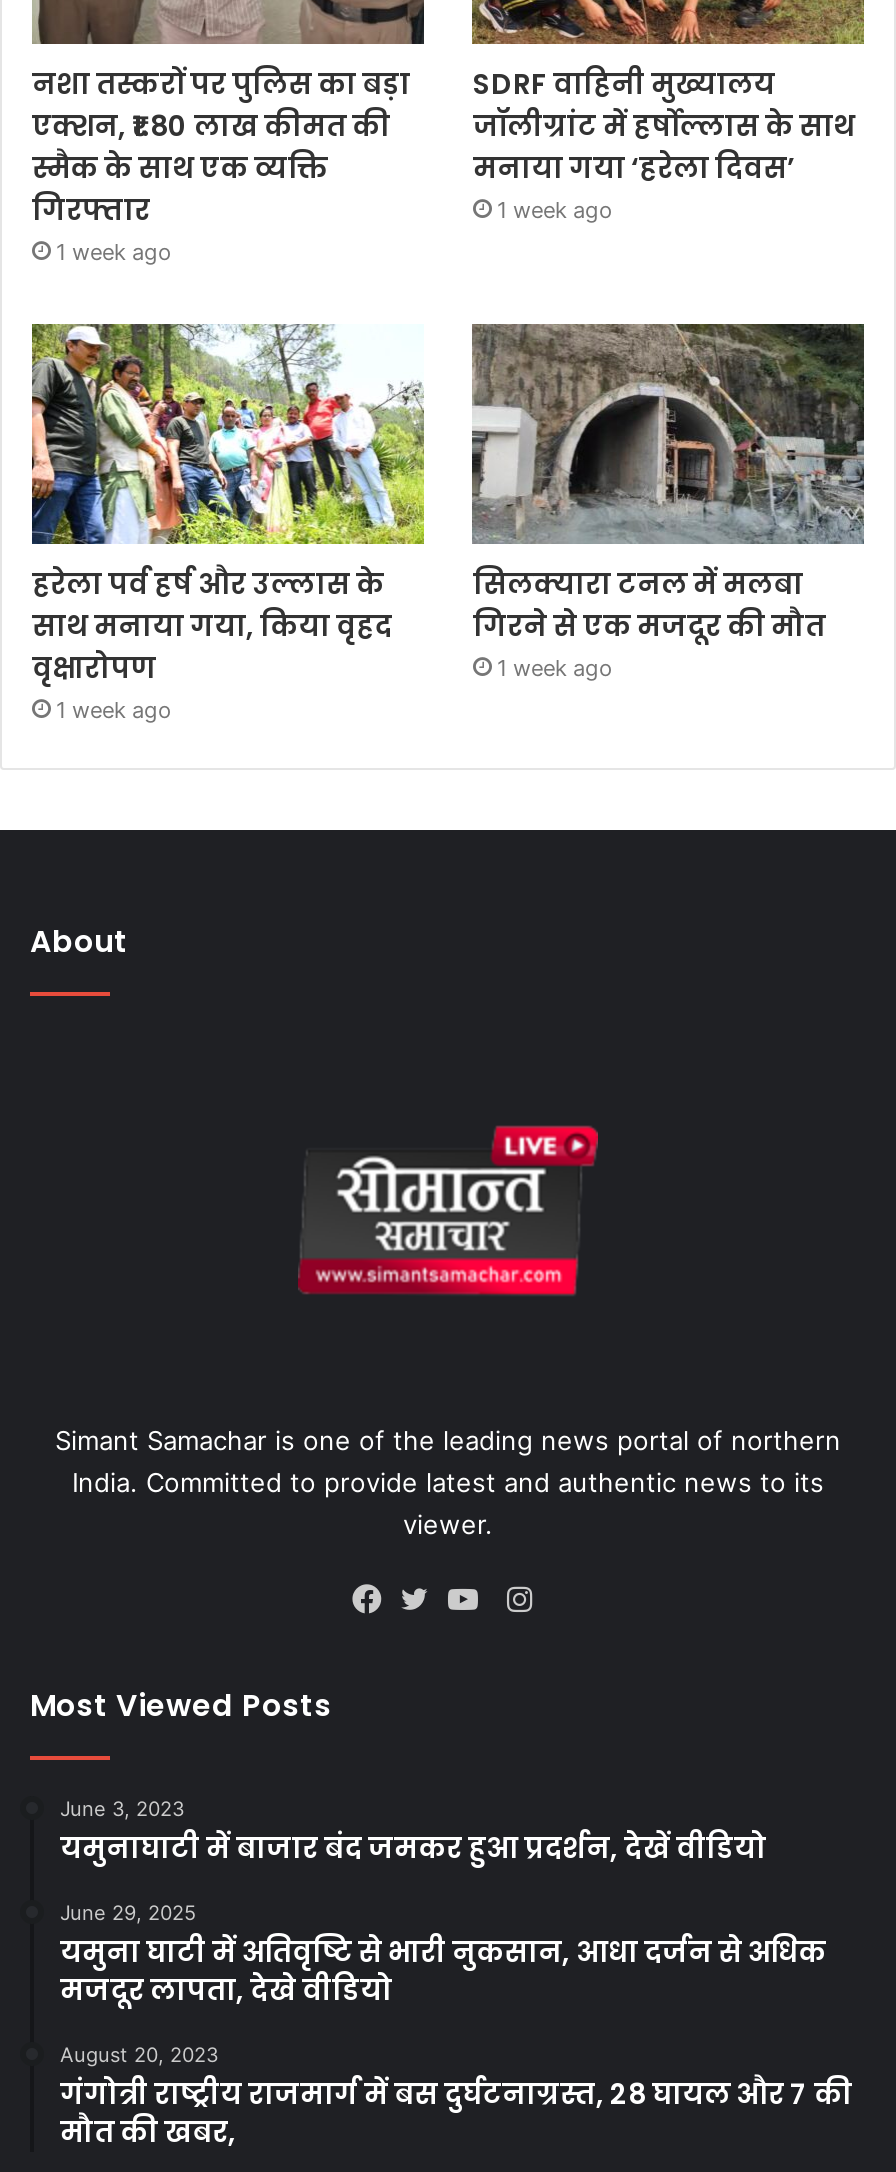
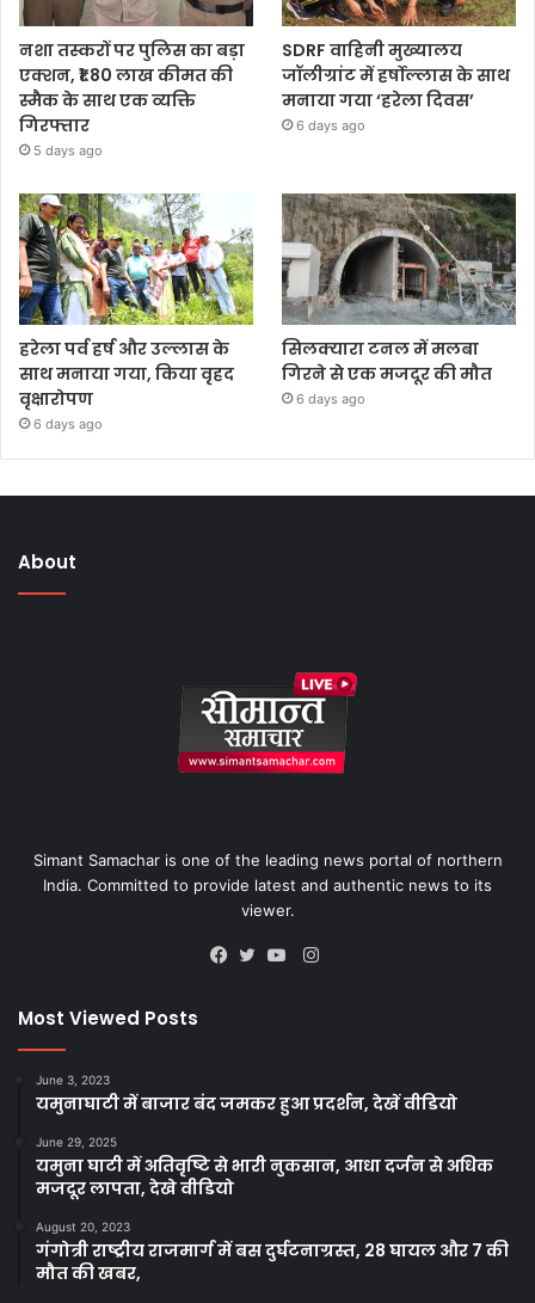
- 1 week ago
+ 6 days ago

- 1 week ago
+ 5 days ago

- 1 week ago
+ 6 days ago

- 1 week ago
+ 6 days ago
